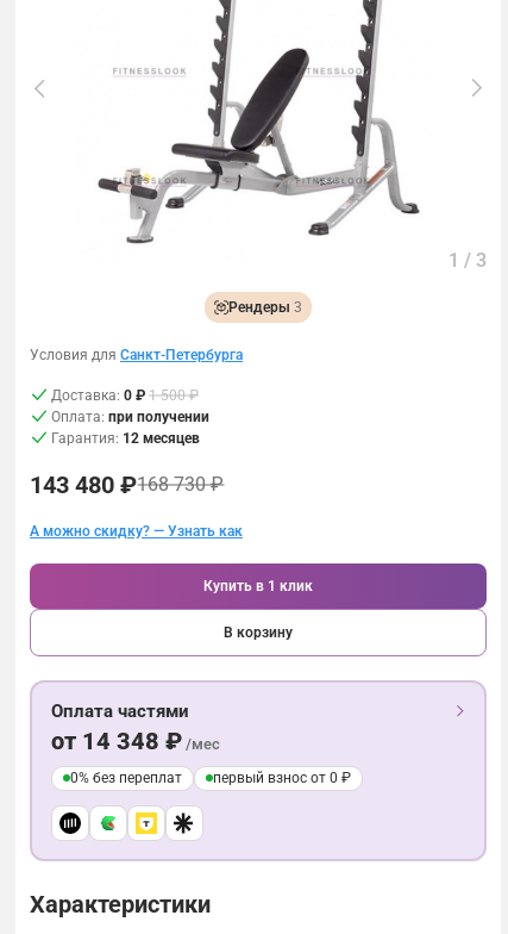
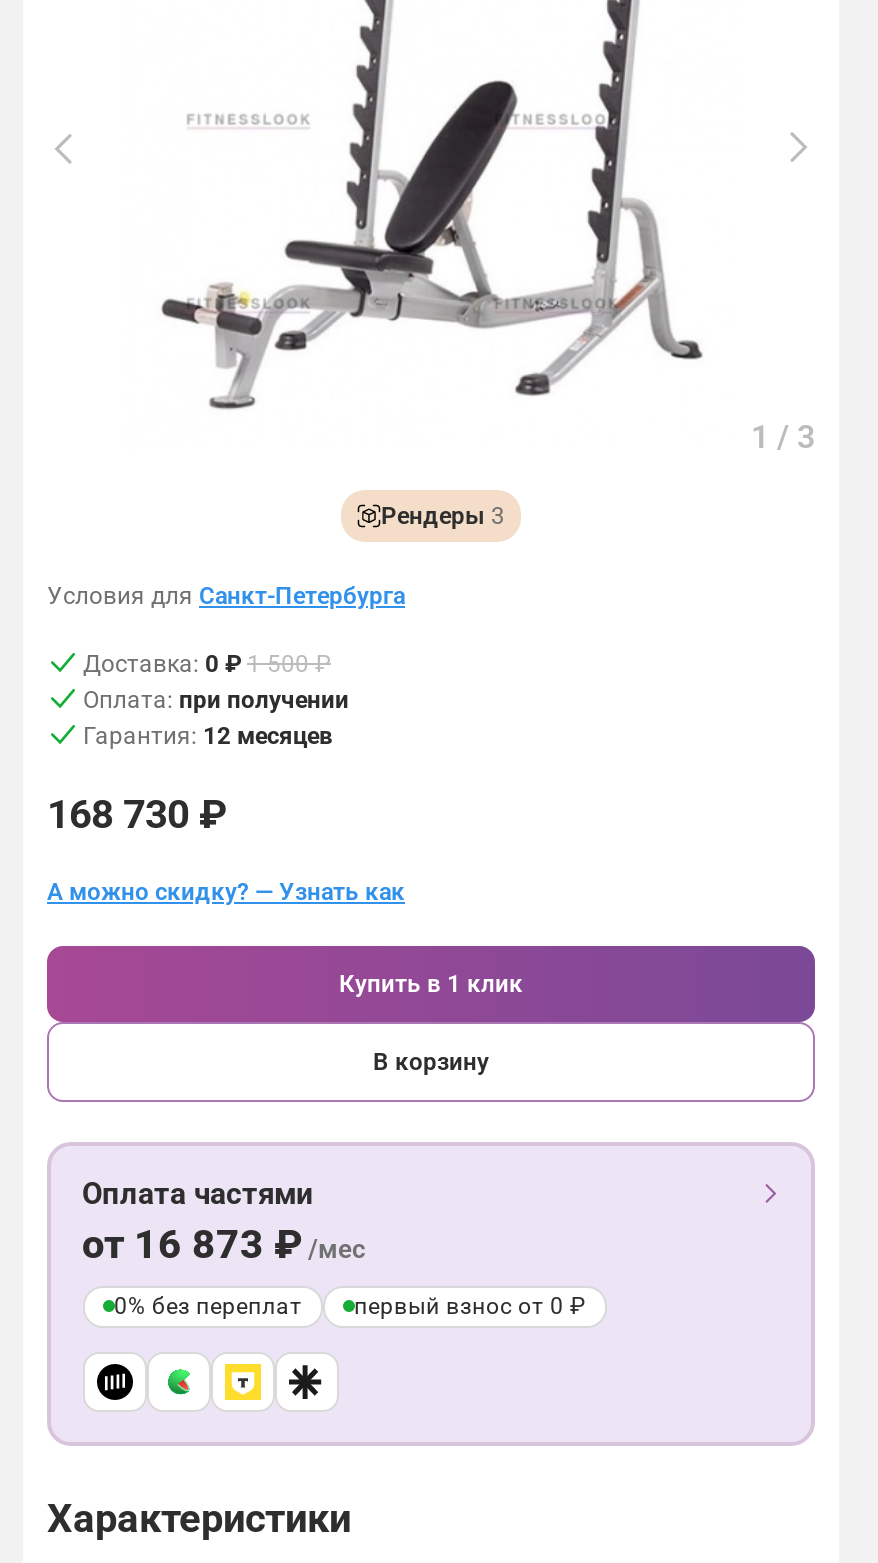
- 143 480 ₽168 730 ₽
+ 168 730 ₽

- от 14 348 ₽/мес
+ от 16 873 ₽/мес
